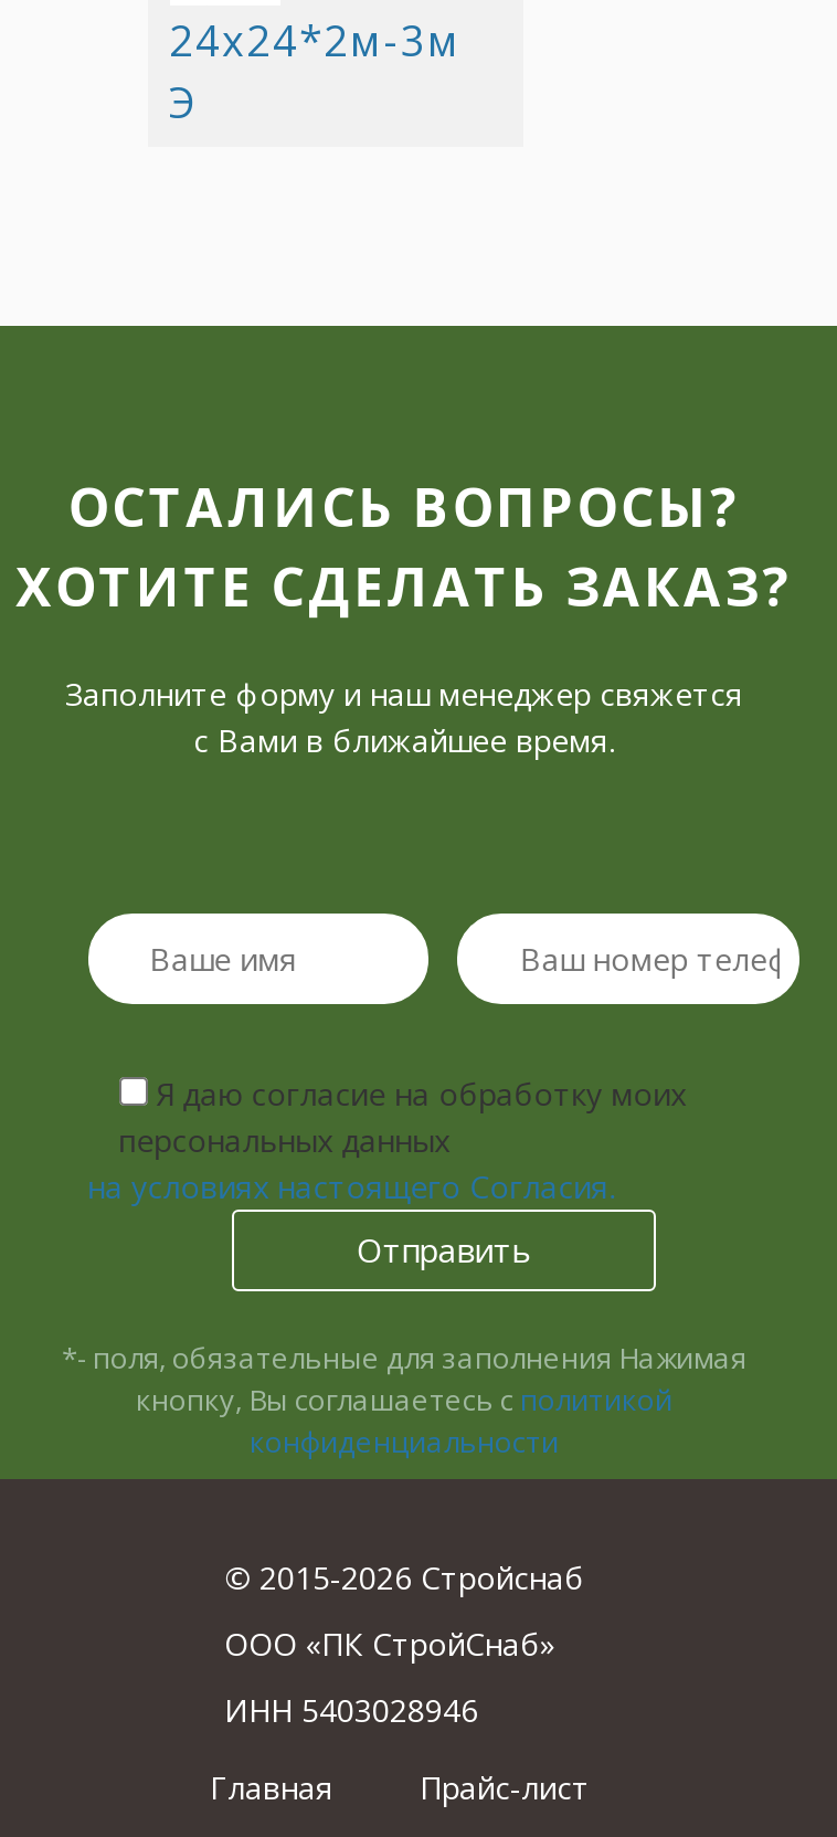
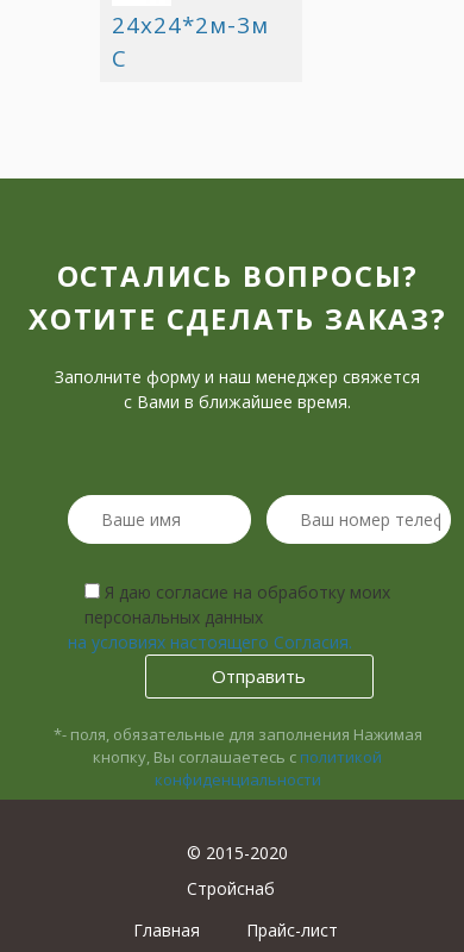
- Э
+ С

- © 2015-2026 Стройснаб
- ООО «ПК СтройСнаб»
- ИНН 5403028946
+ © 2015-2020
+ Стройснаб
